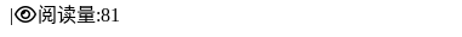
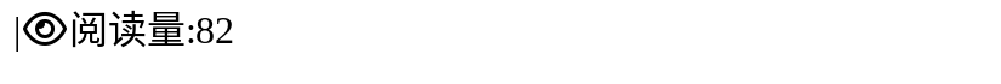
- 阅读量:81
+ 阅读量:82
